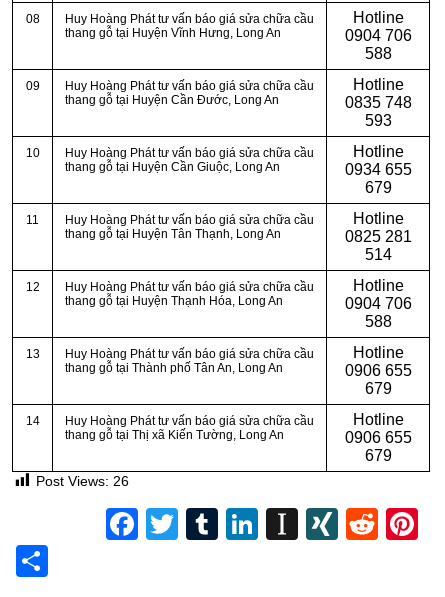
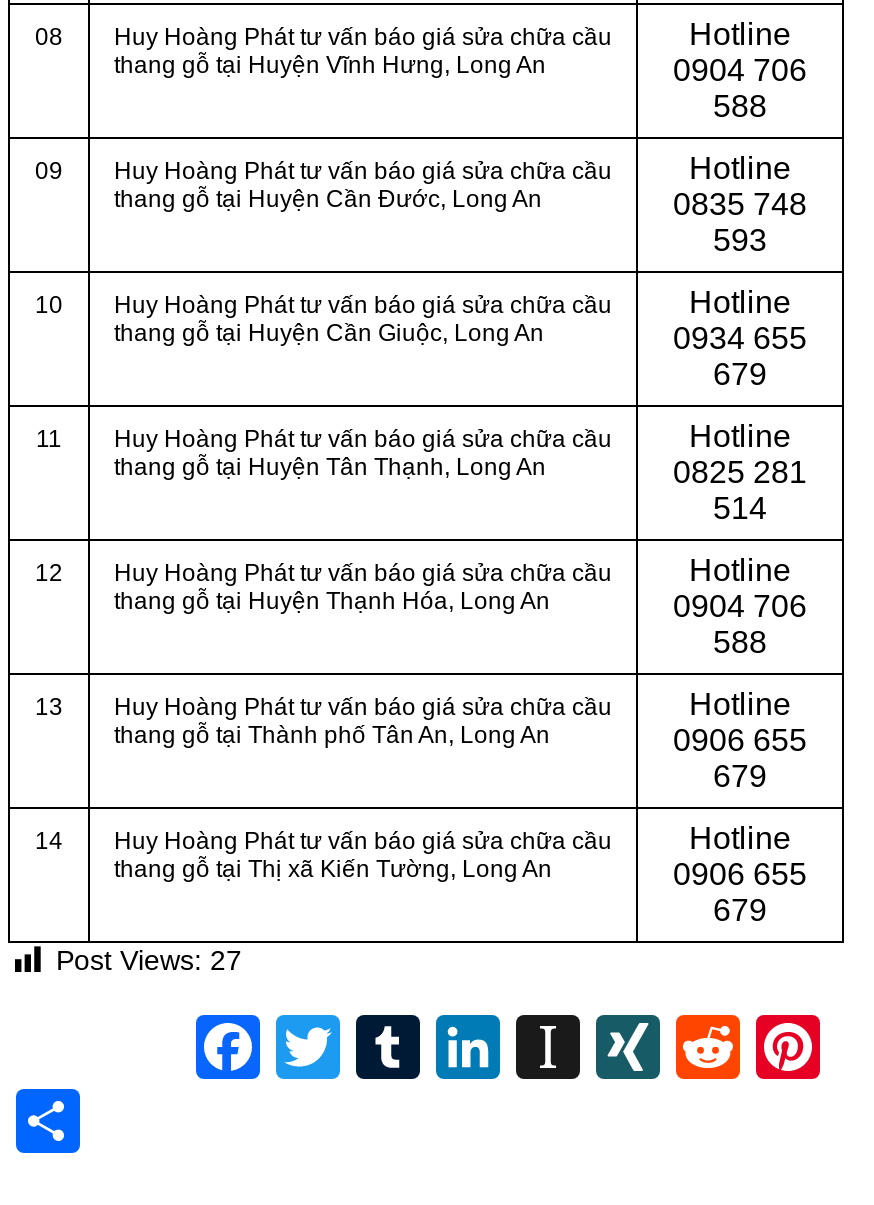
- Post Views: 26
+ Post Views: 27
